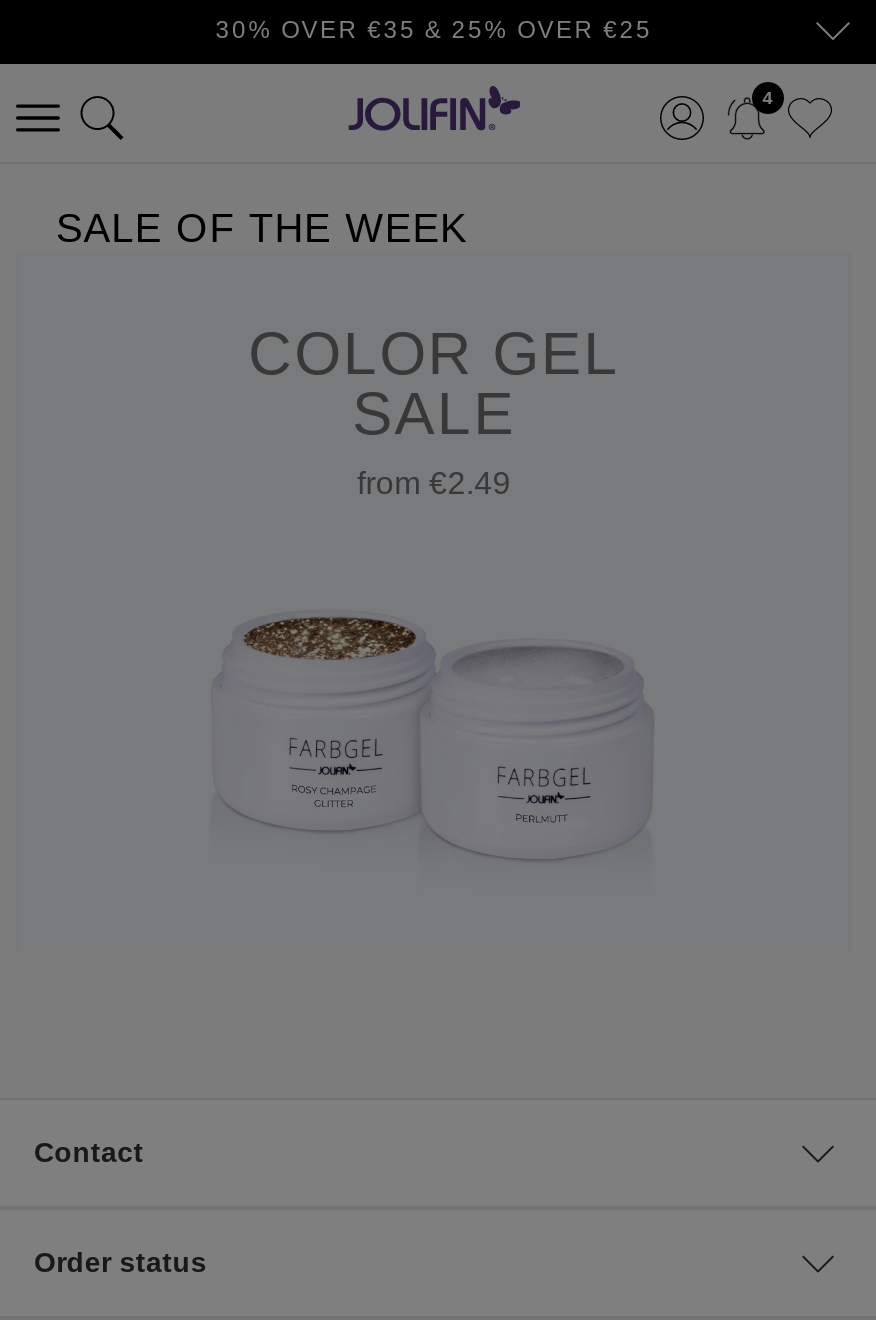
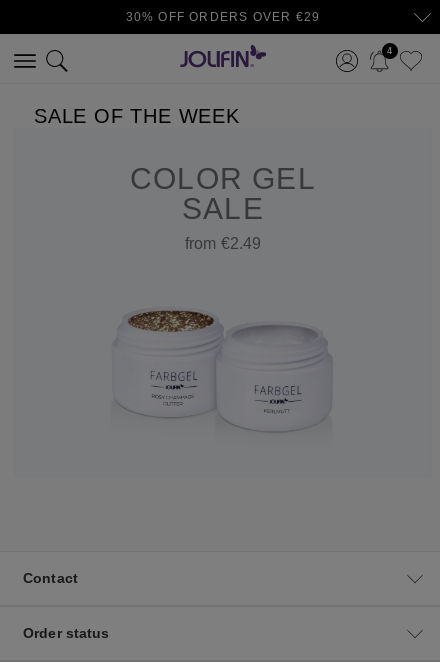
- 30% OVER €35 & 25% OVER €25
+ 30% OFF ORDERS OVER €29
